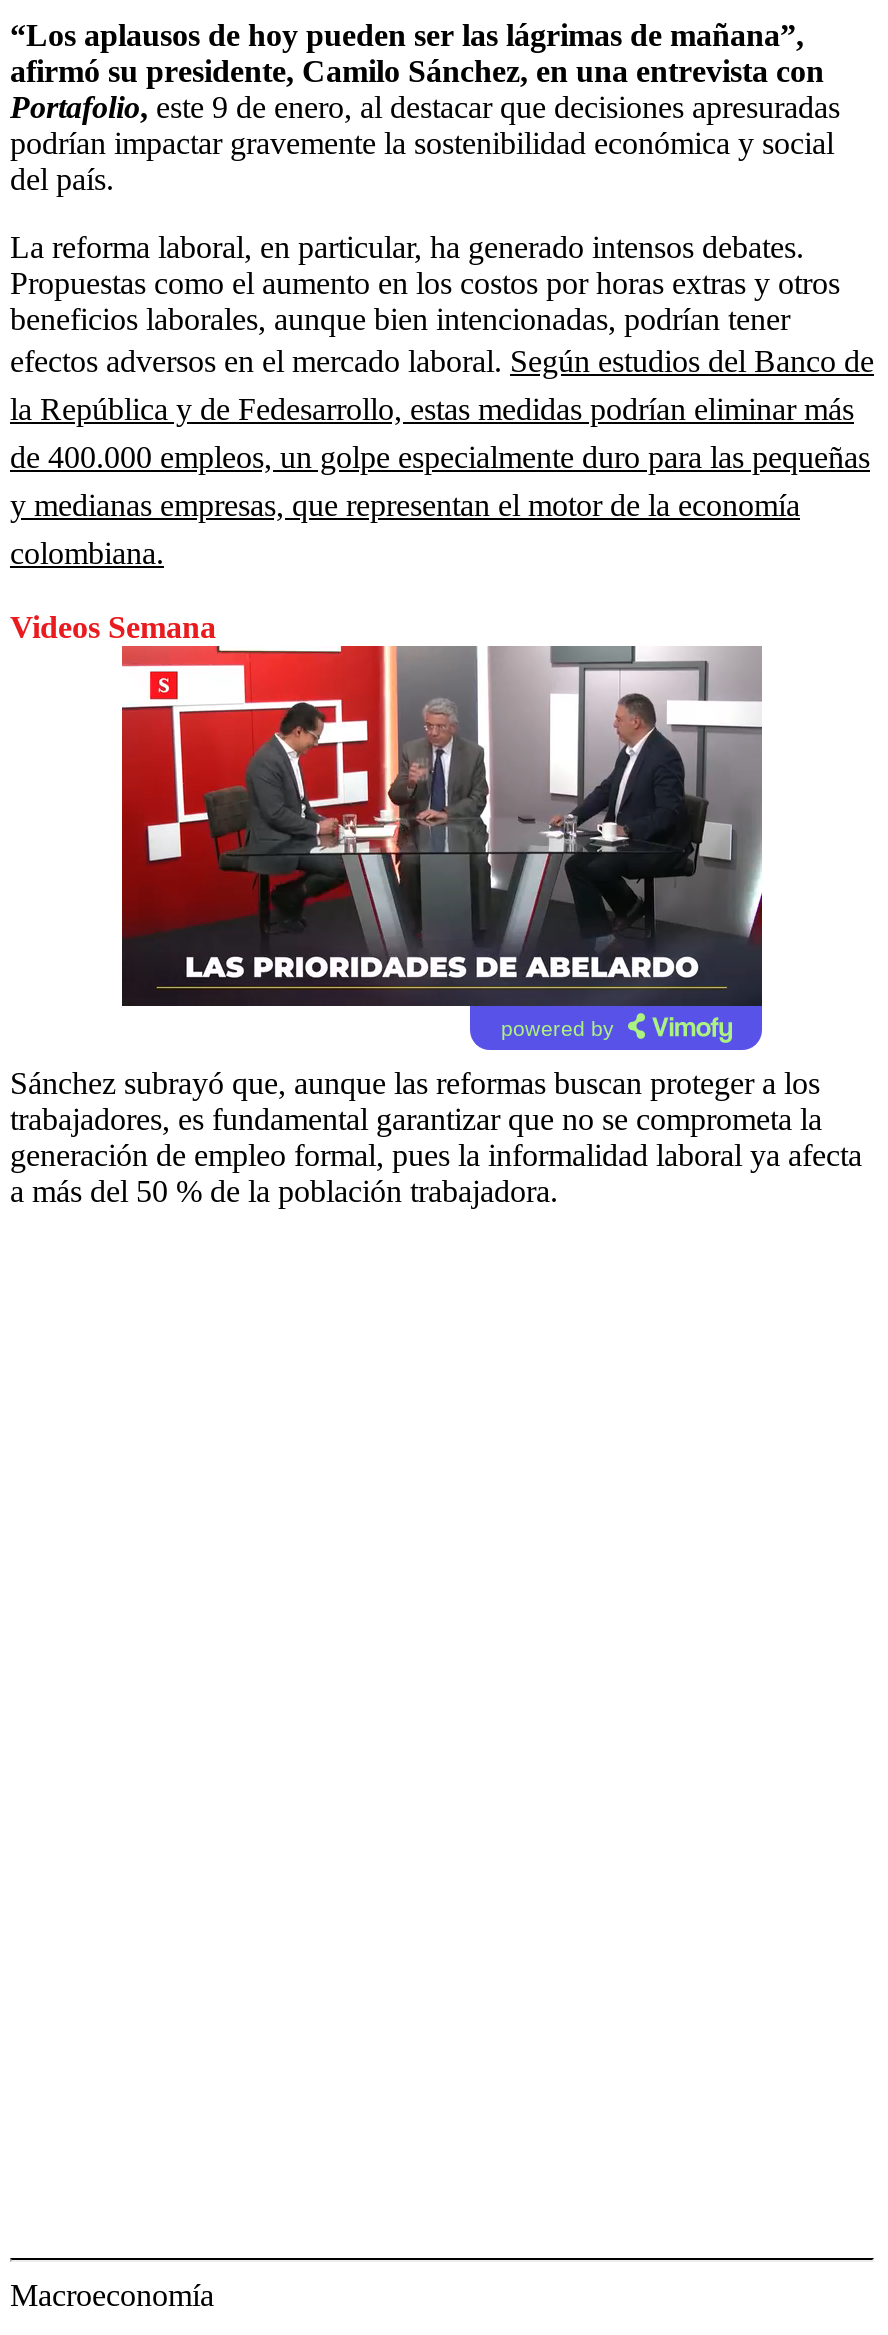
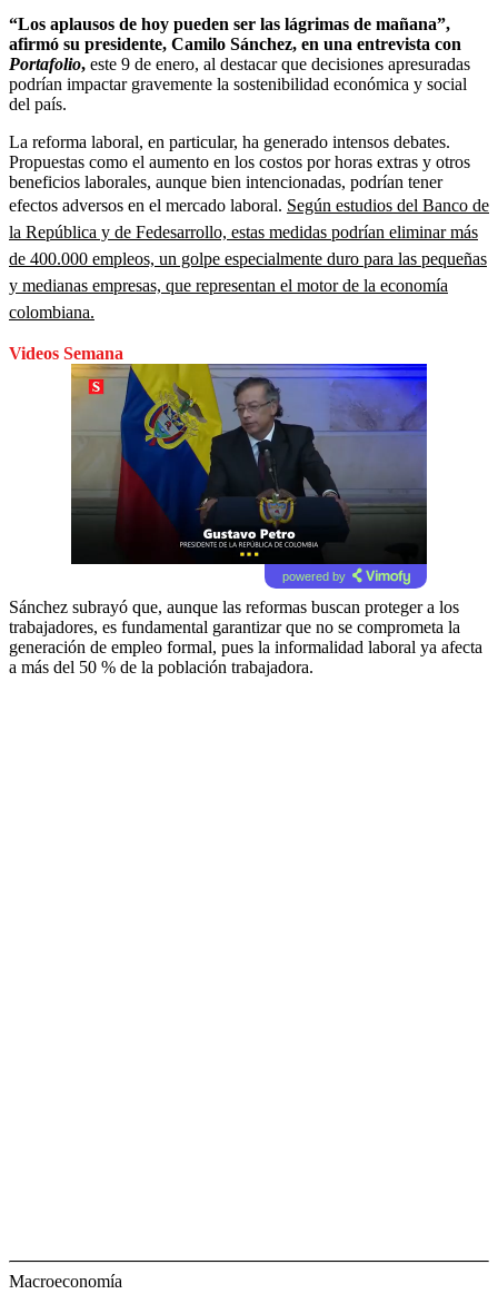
- [image]
+ [image]
